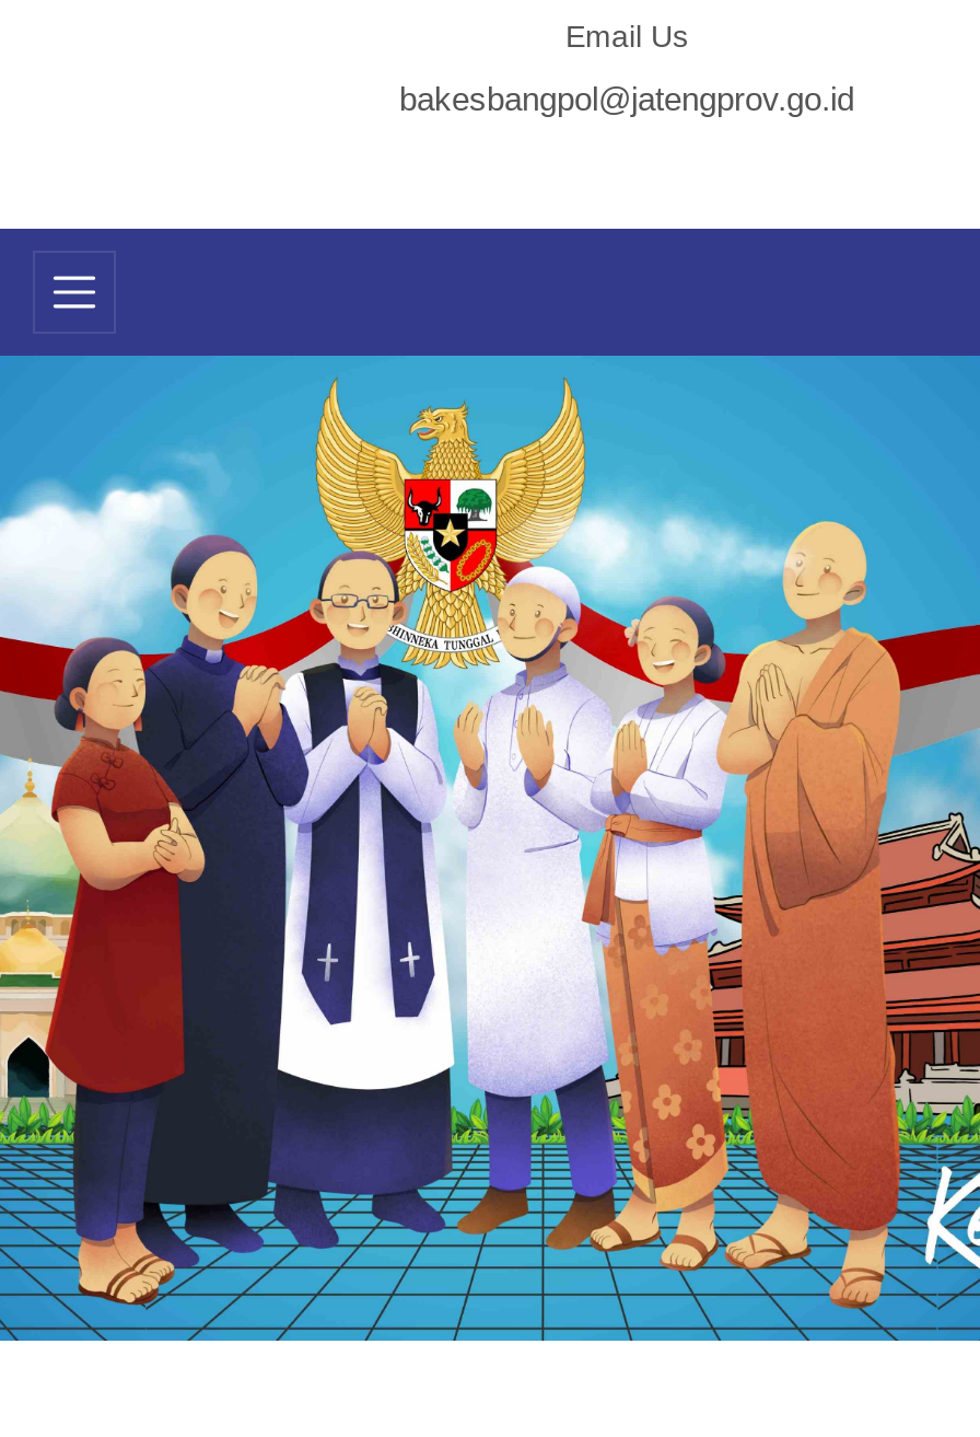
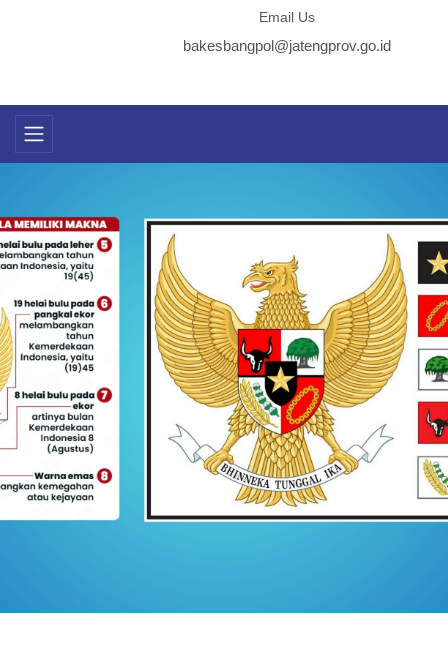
- [image]
+ [image]
